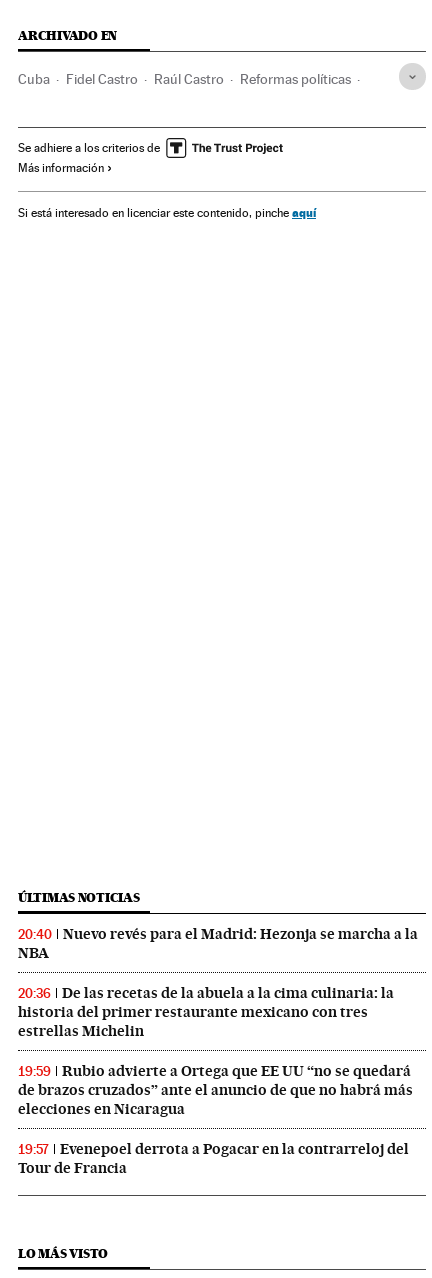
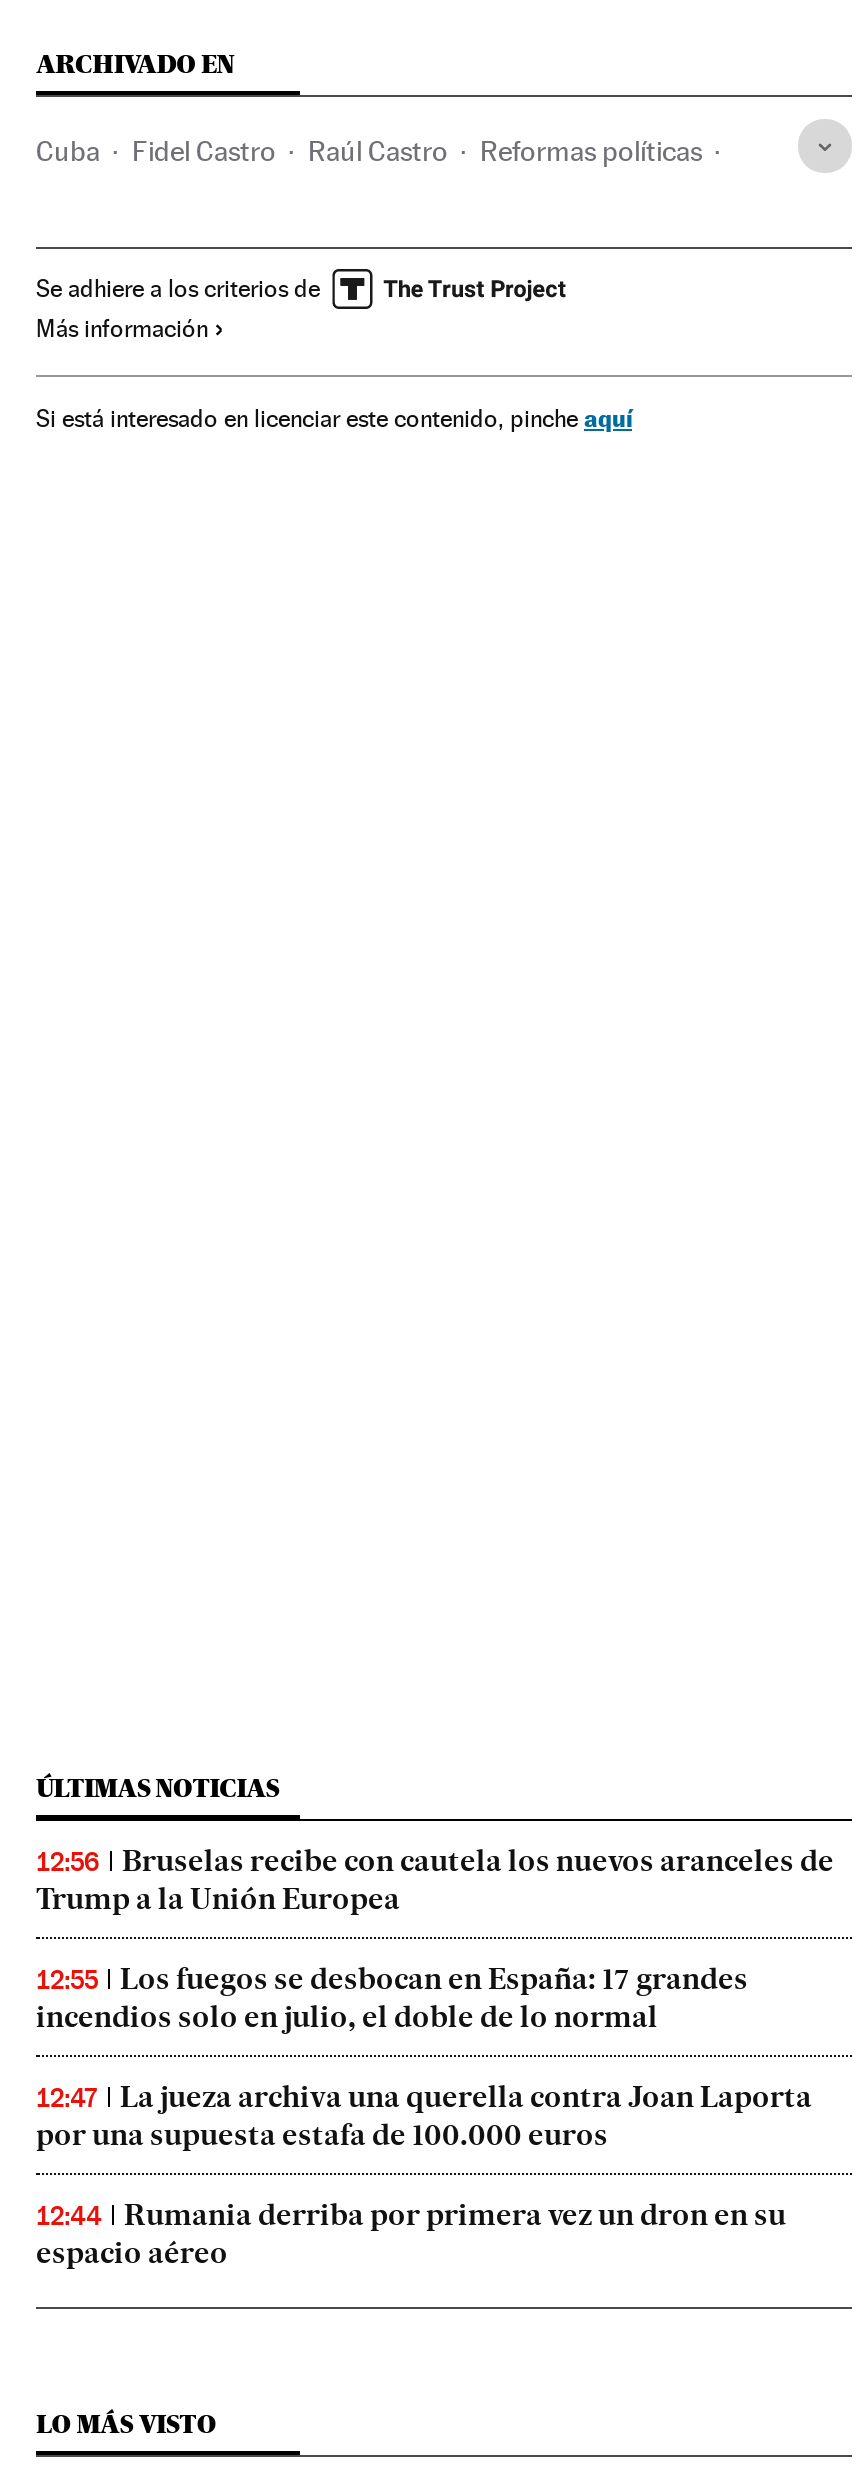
- 20:40
- Nuevo revés para el Madrid: Hezonja se marcha a la
- NBA
+ 12:56
+ Bruselas recibe con cautela los nuevos aranceles de
+ Trump a la Unión Europea

- 20:36
- De las recetas de la abuela a la cima culinaria: la
- historia del primer restaurante mexicano con tres
- estrellas Michelin
+ 12:55
+ Los fuegos se desbocan en España: 17 grandes
+ incendios solo en julio, el doble de lo normal

- 19:59
- Rubio advierte a Ortega que EE UU “no se quedará
- de brazos cruzados” ante el anuncio de que no habrá más
- elecciones en Nicaragua
+ 12:47
+ La jueza archiva una querella contra Joan Laporta
+ por una supuesta estafa de 100.000 euros

- 19:57
- Evenepoel derrota a Pogacar en la contrarreloj del
- Tour de Francia
+ 12:44
+ Rumania derriba por primera vez un dron en su
+ espacio aéreo
